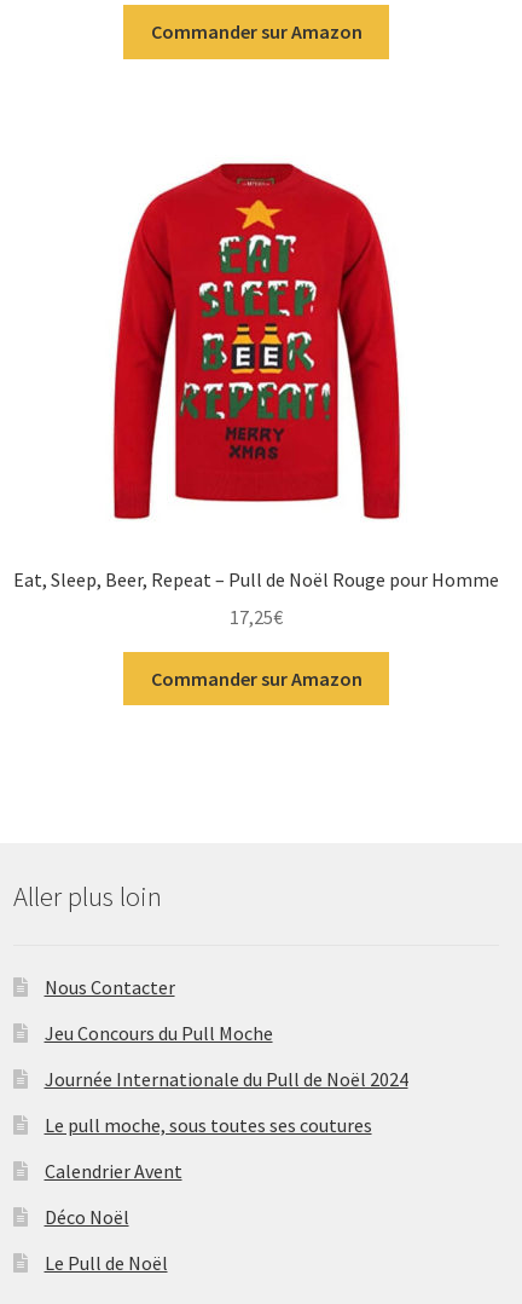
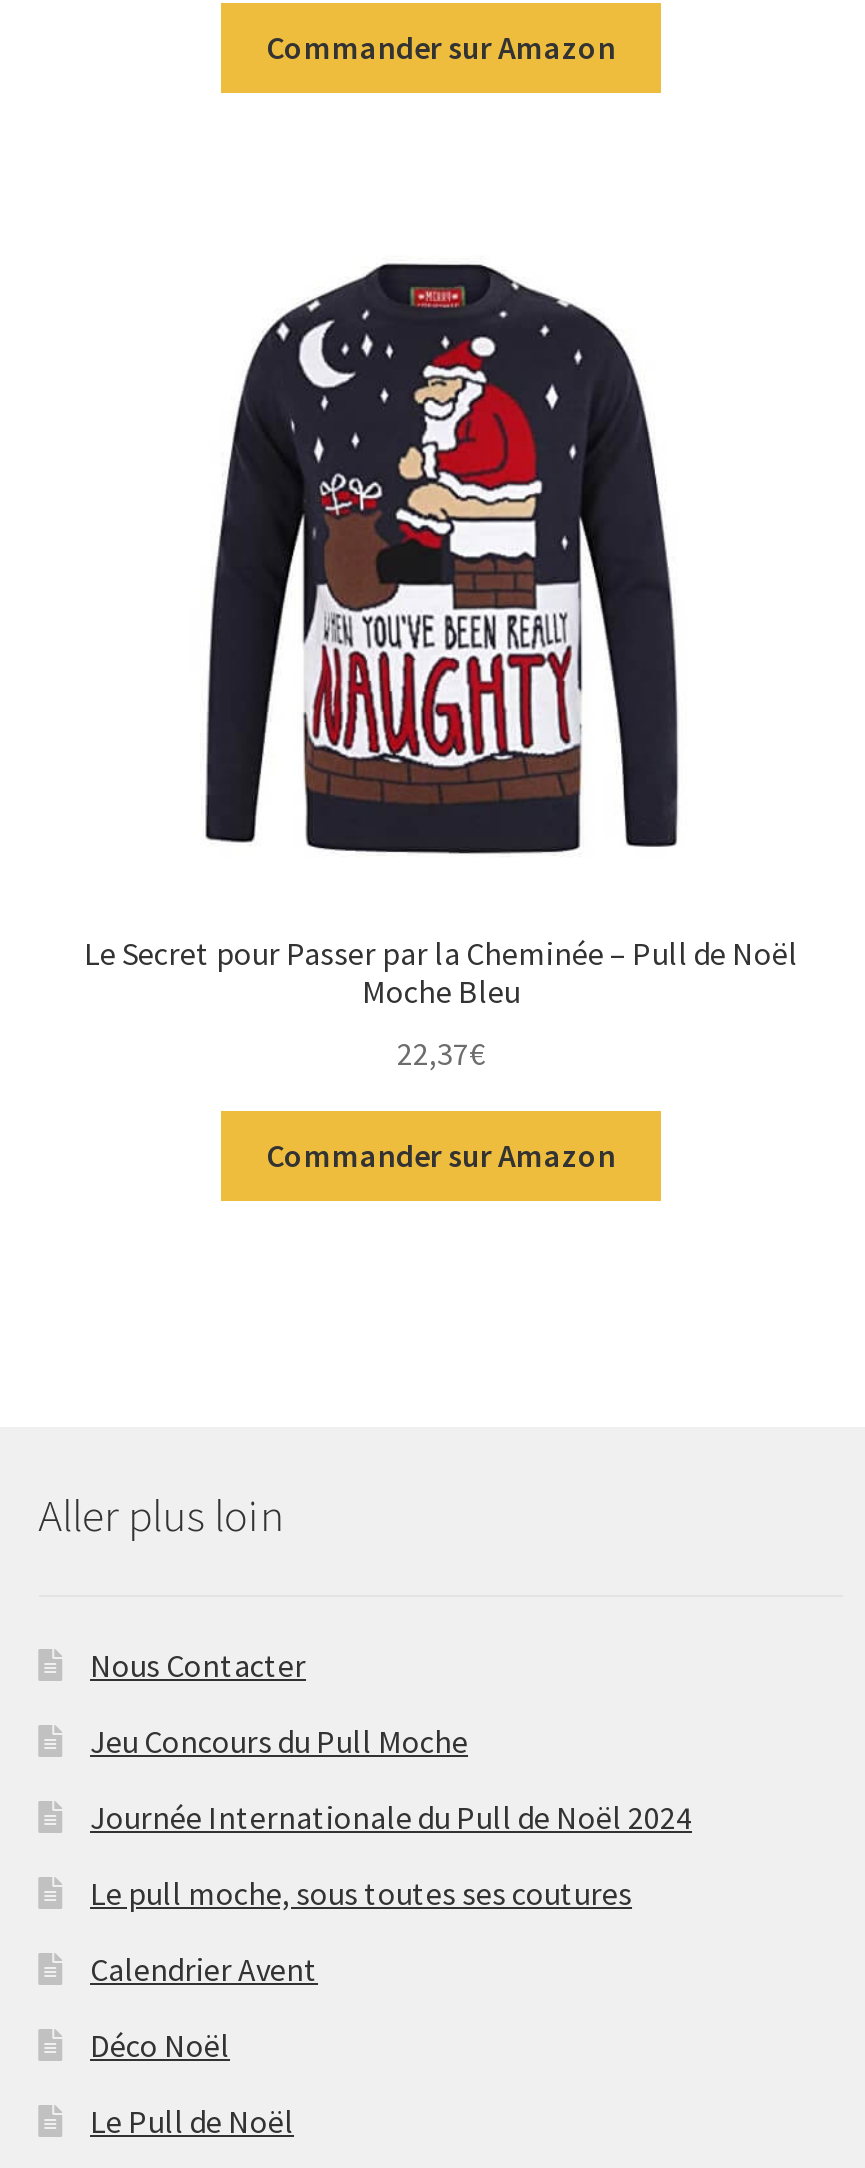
- [image]
- Eat, Sleep, Beer, Repeat – Pull de Noël Rouge pour Homme
+ [image]
+ Le Secret pour Passer par la Cheminée – Pull de Noël
+ Moche Bleu

- 17,25€
+ 22,37€
